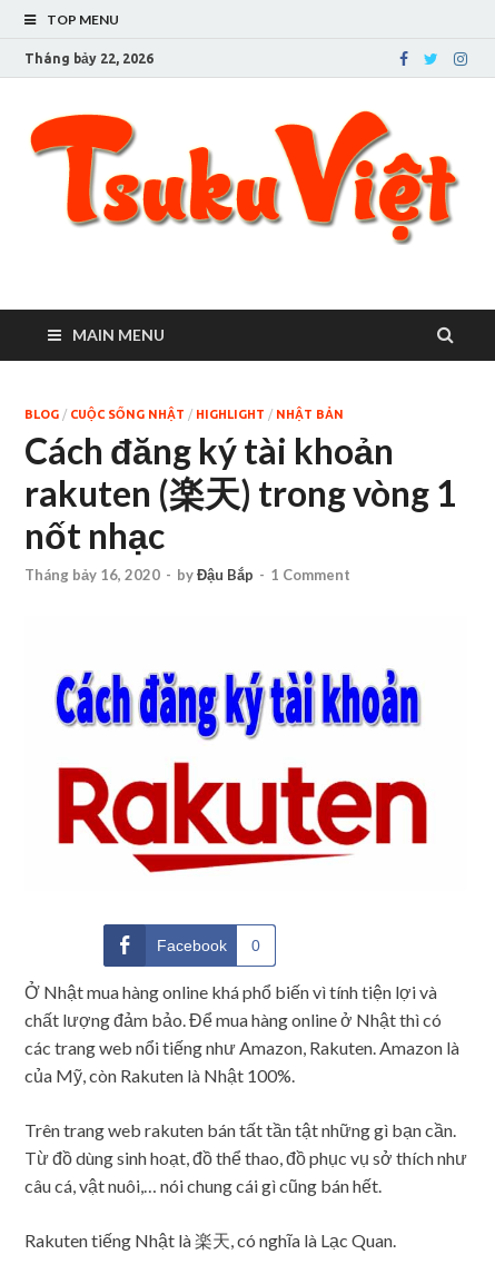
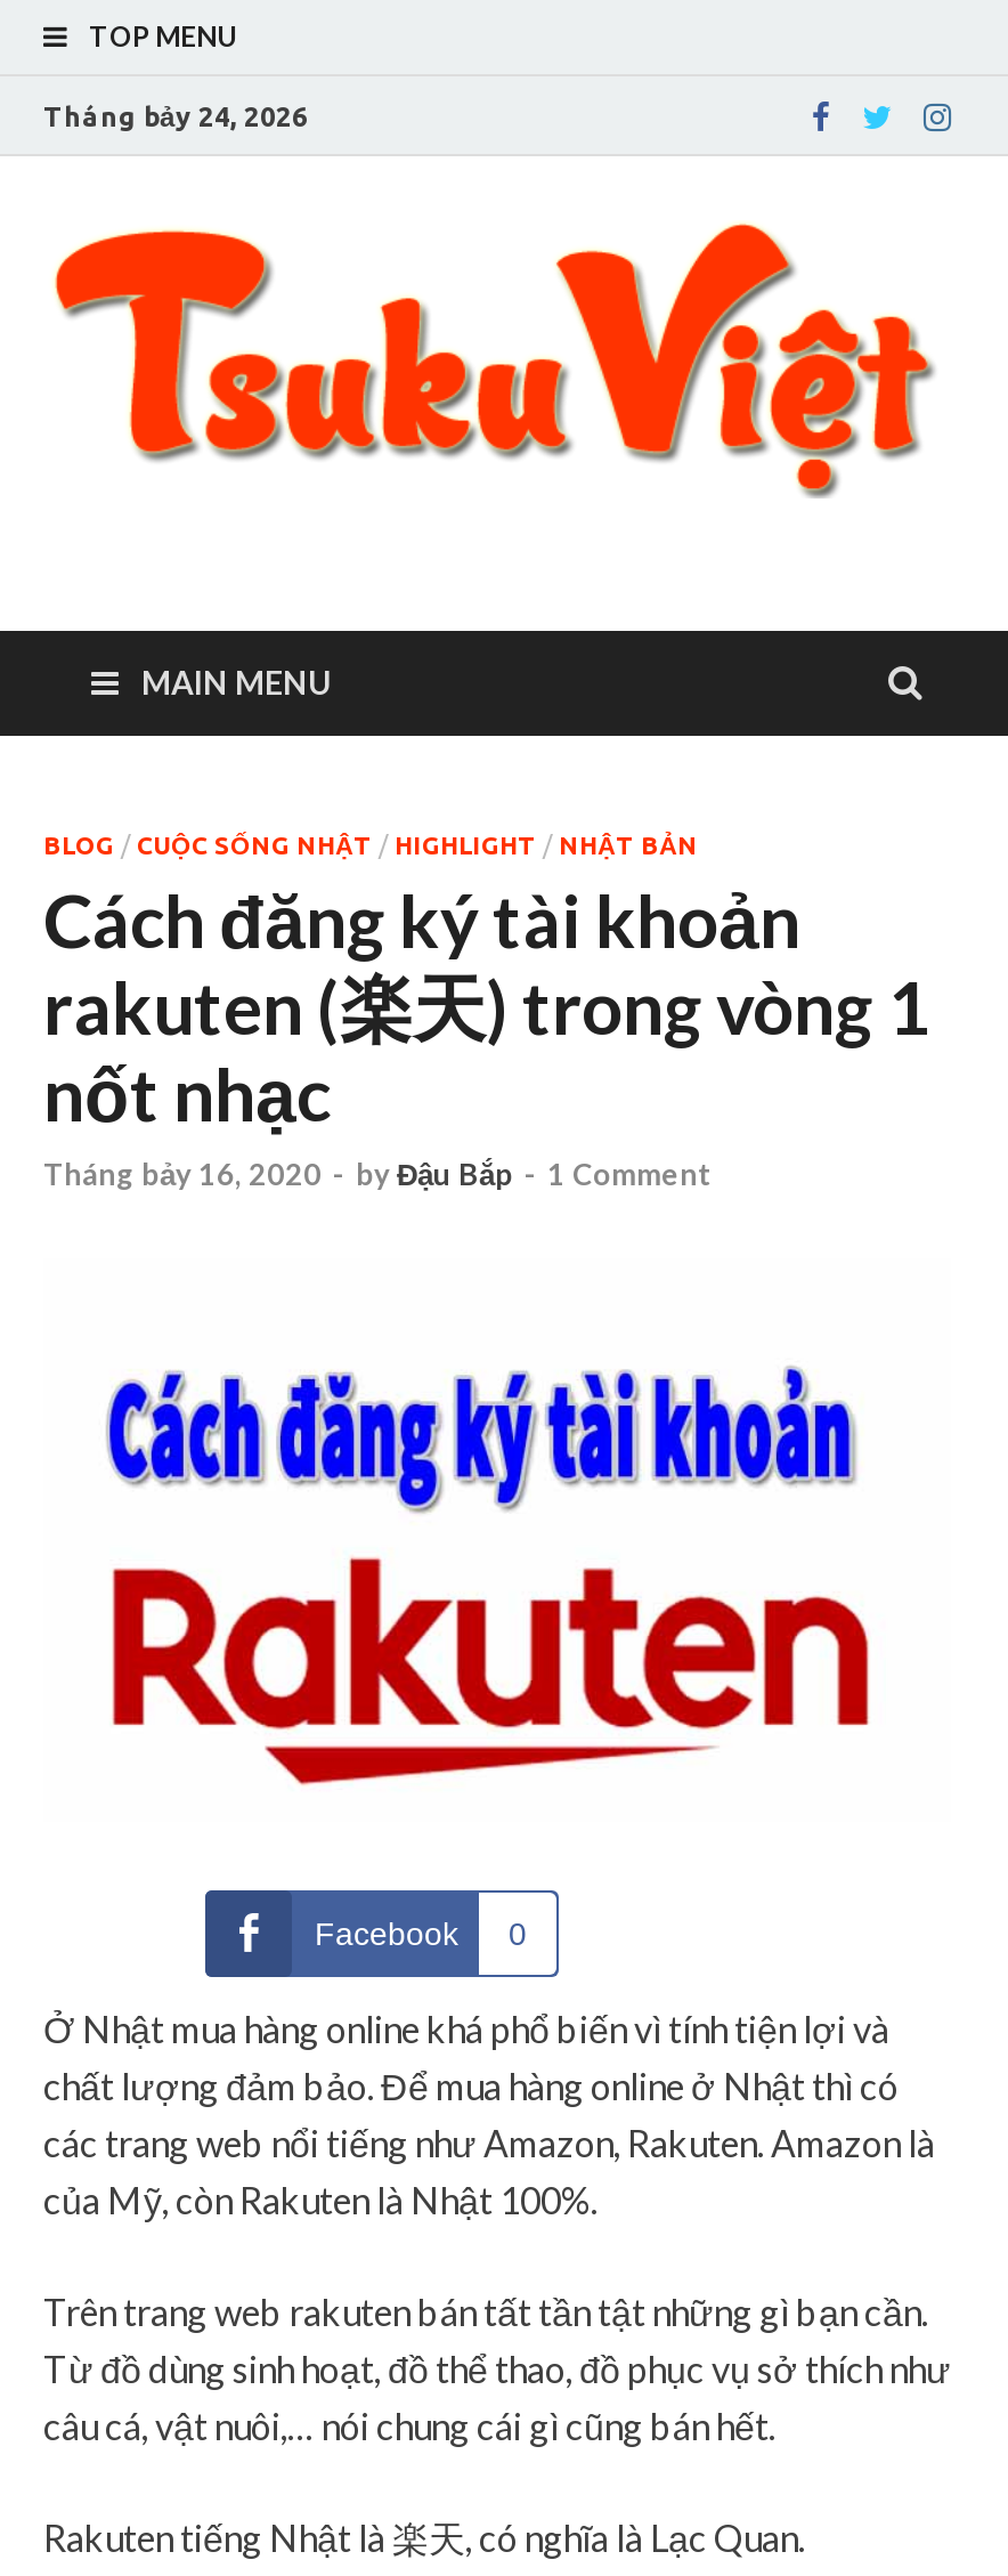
- Tháng bảy 22, 2026
+ Tháng bảy 24, 2026
